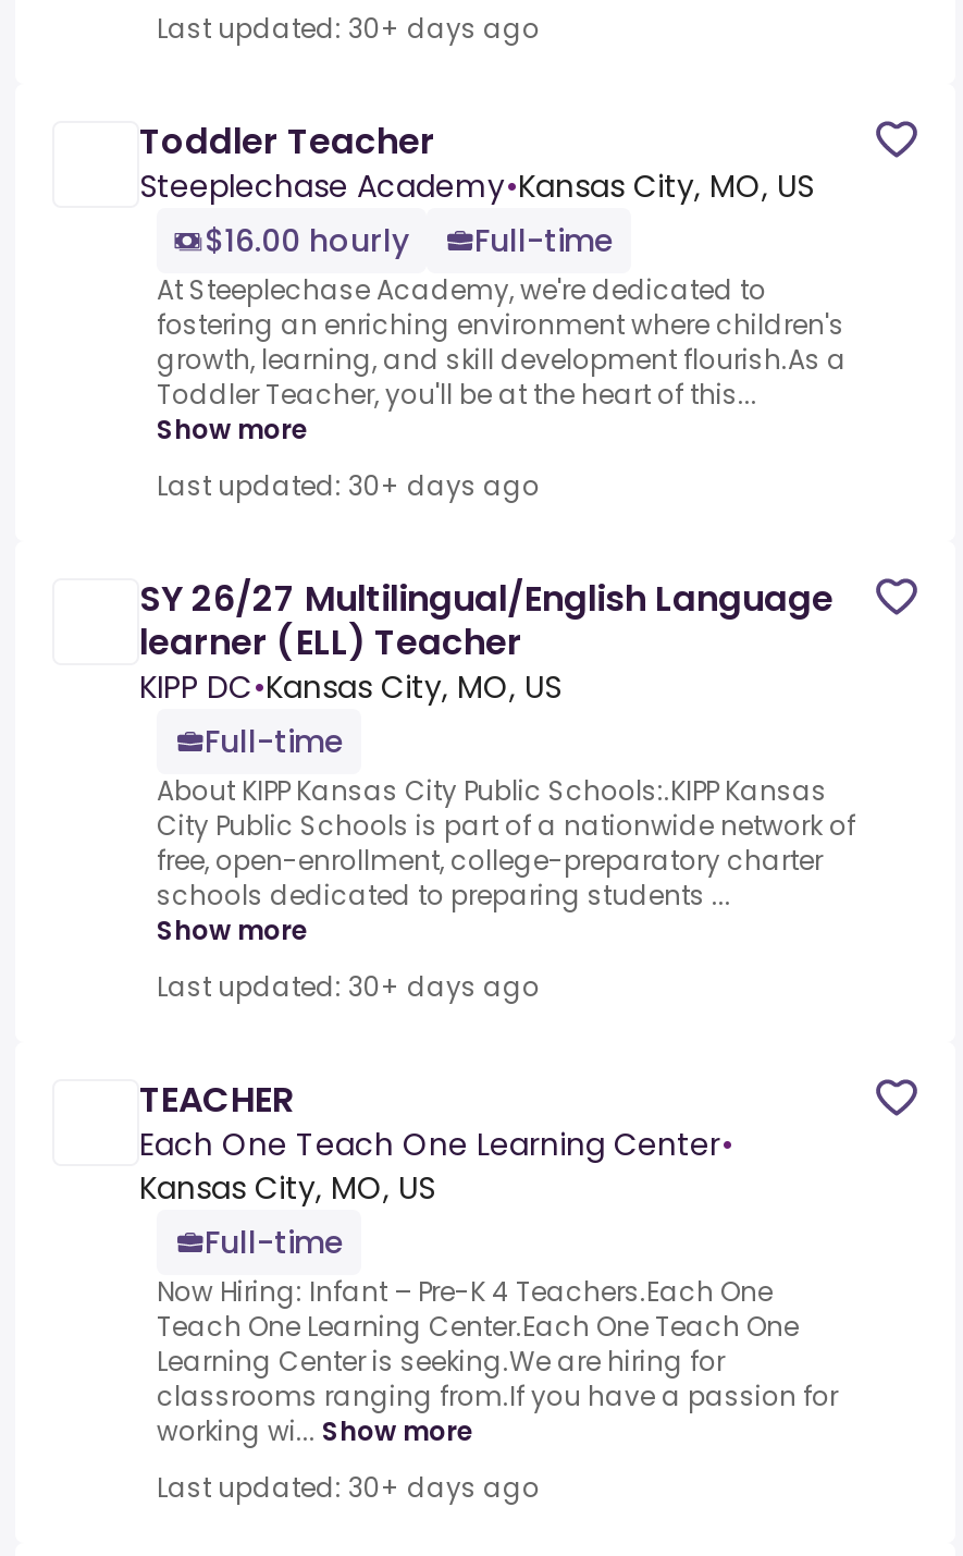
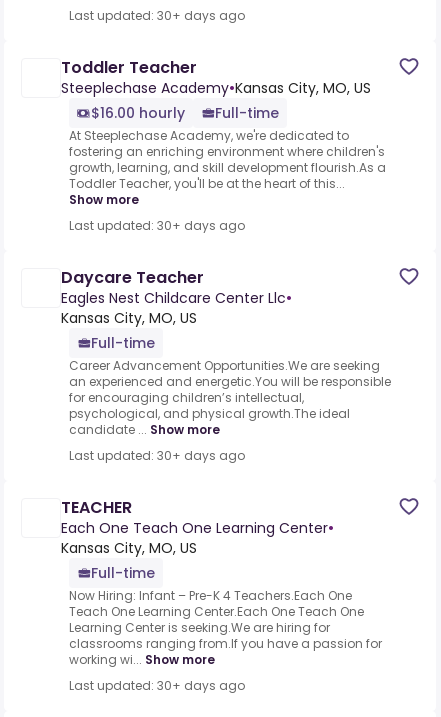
- SY 26/27 Multilingual/English Language
- learner (ELL) Teacher
- KIPP DC•Kansas City, MO, US
+ Daycare Teacher
+ Eagles Nest Childcare Center Llc•
+ Kansas City, MO, US

- About KIPP Kansas City Public Schools:.KIPP Kansas
- City Public Schools is part of a nationwide network of
- free, open-enrollment, college-preparatory charter
- schools dedicated to preparing students ...
- Show more
+ Career Advancement Opportunities.We are seeking
+ an experienced and energetic.You will be responsible
+ for encouraging children’s intellectual,
+ psychological, and physical growth.The ideal
+ candidate ... Show more
